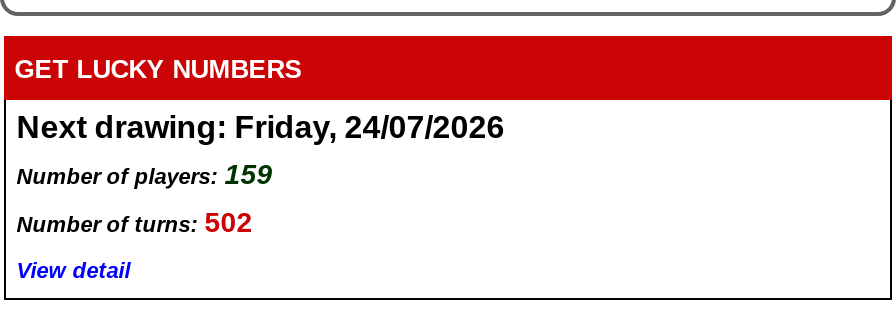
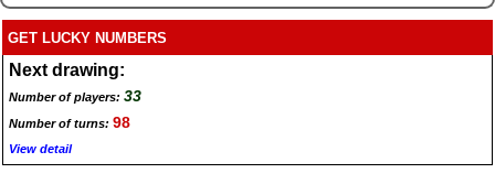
- Next drawing: Friday, 24/07/2026
- Number of players: 159
+ Next drawing:
+ Number of players: 33

- Number of turns: 502
+ Number of turns: 98
